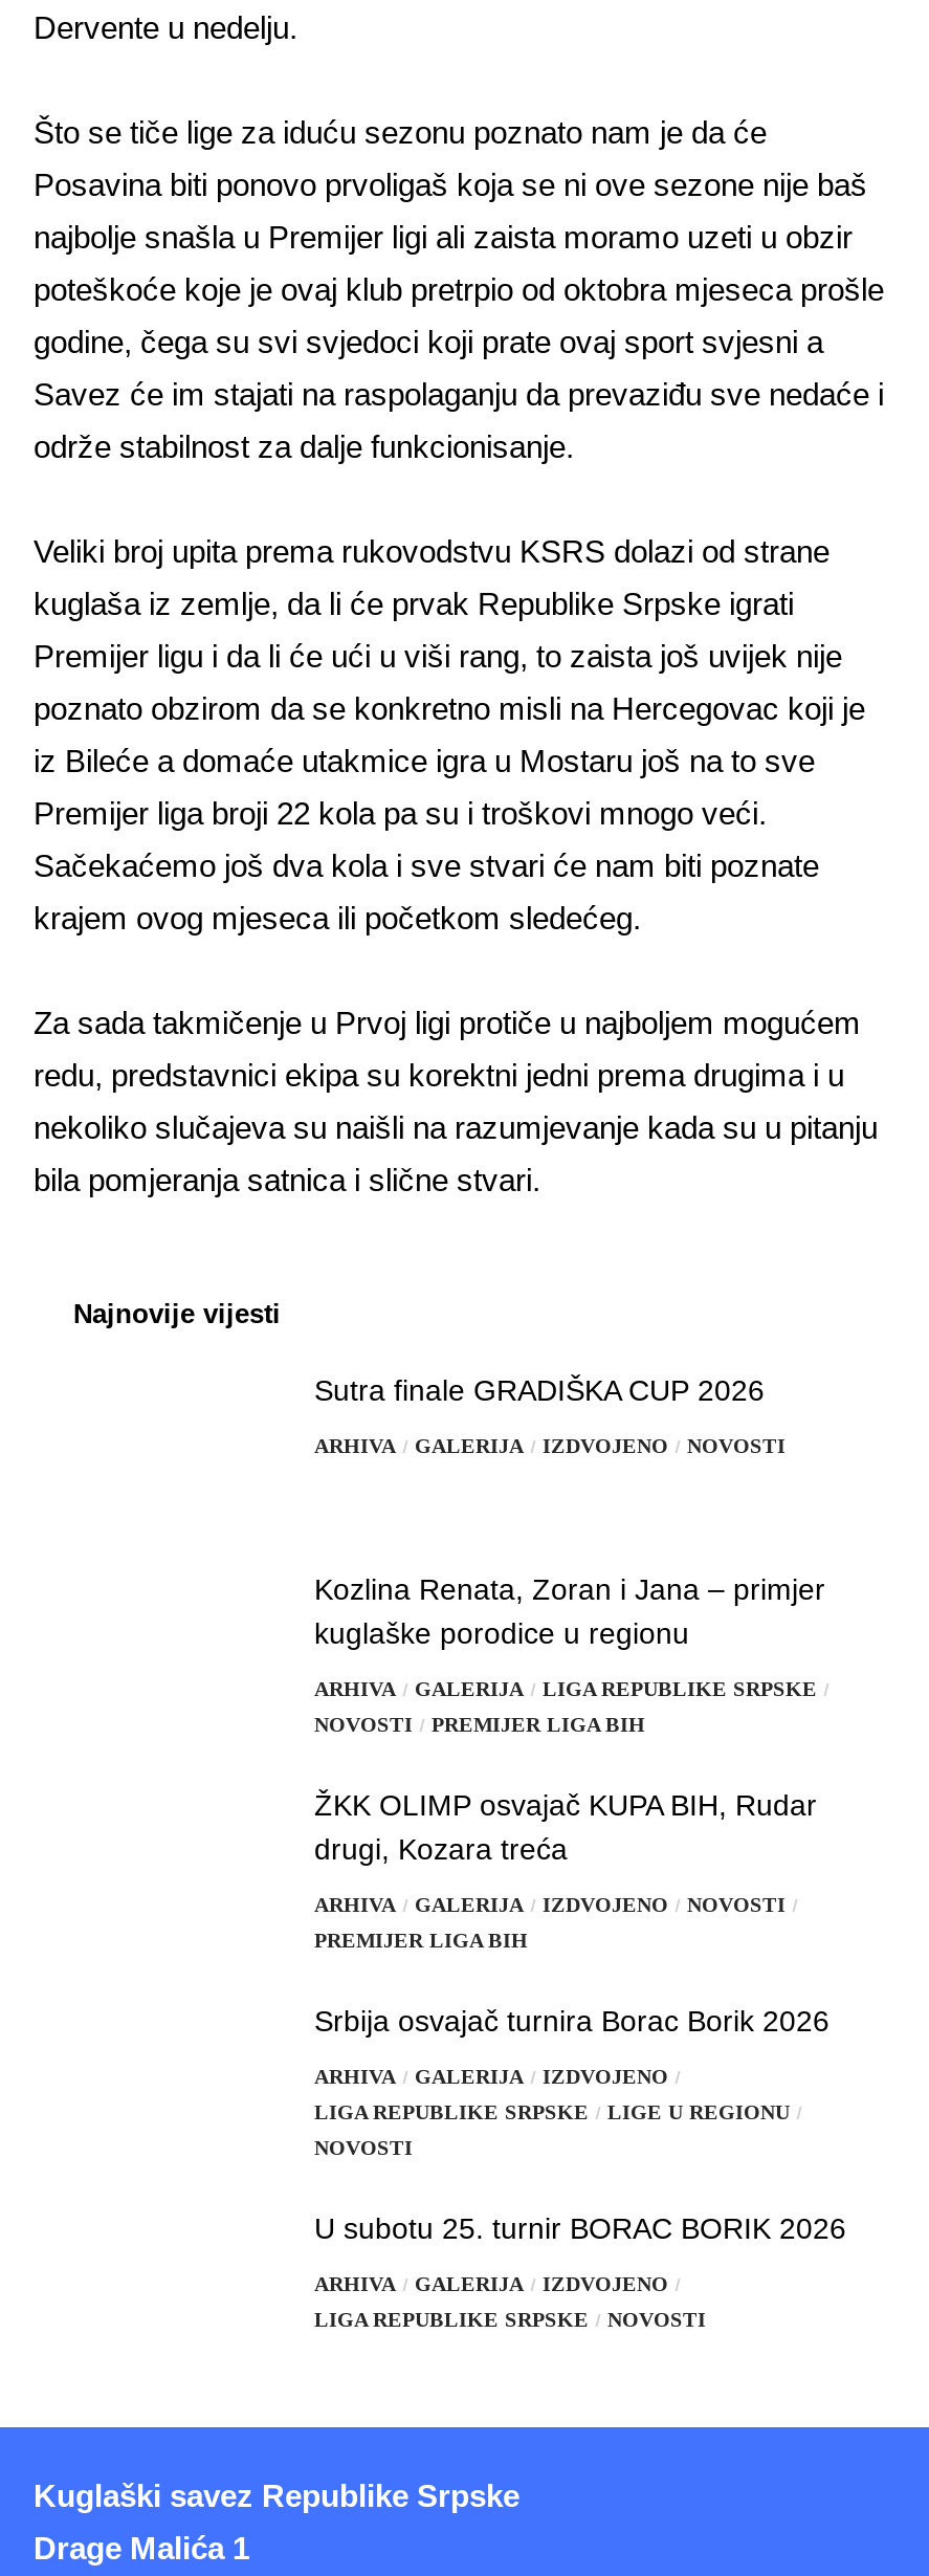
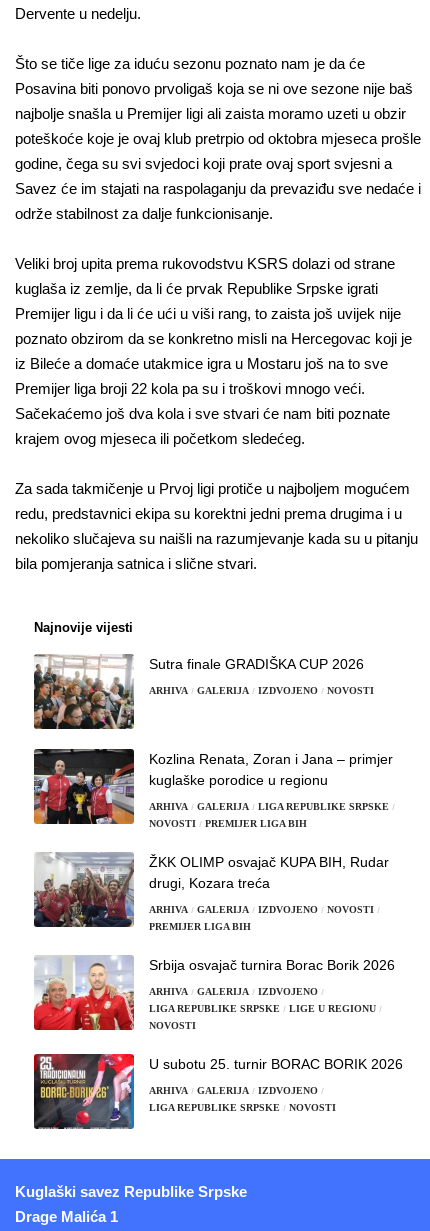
+ [image]

+ [image]

+ [image]

+ [image]

+ [image]
